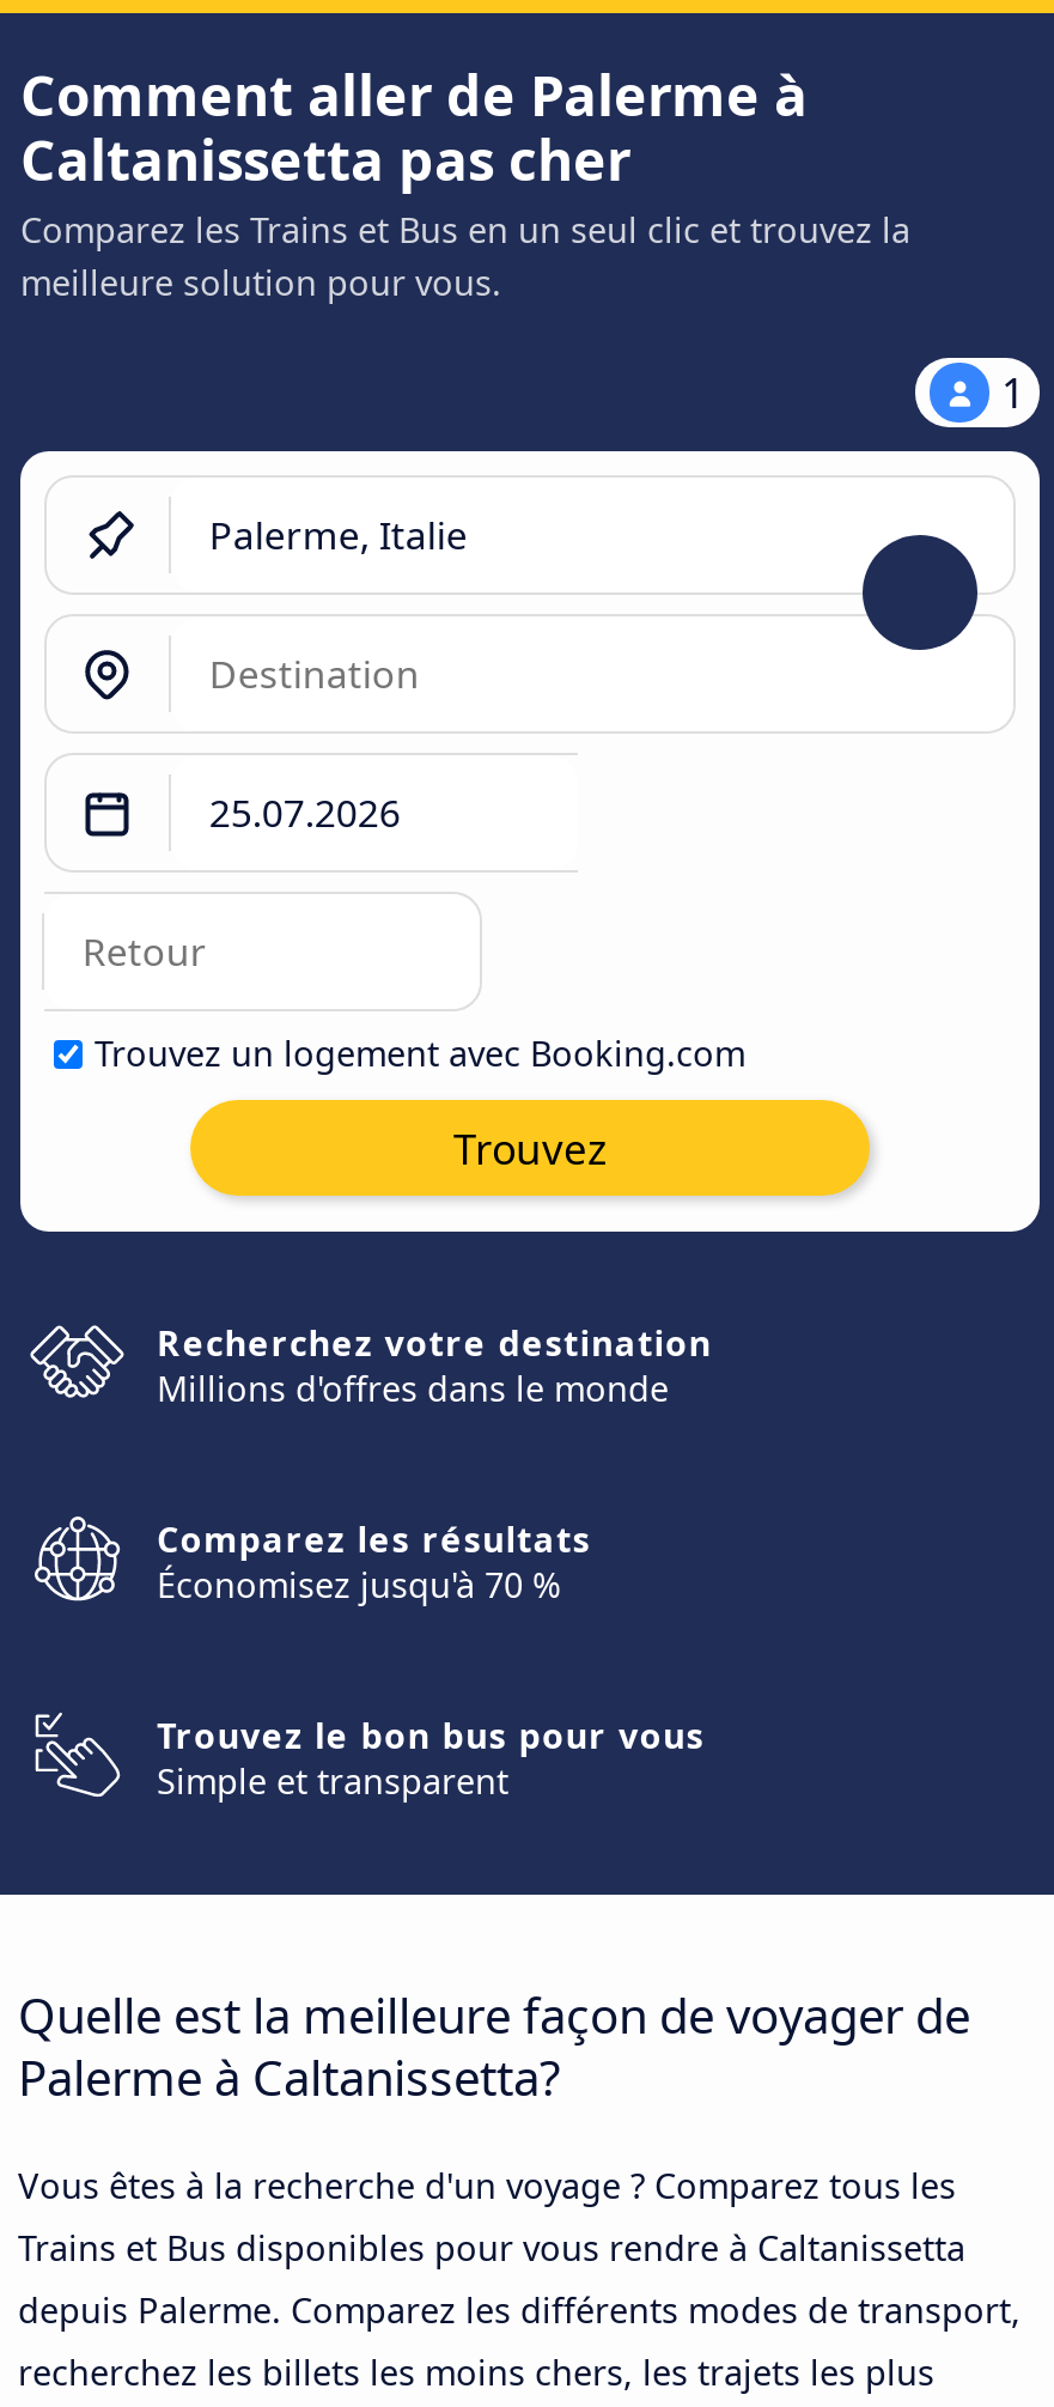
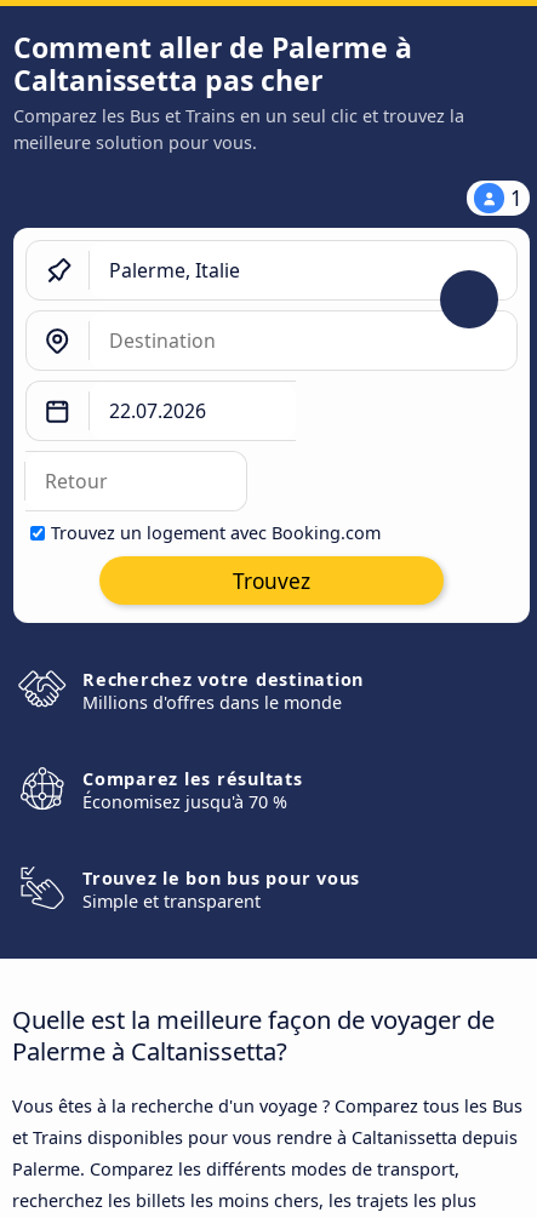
- Comparez les Trains et Bus en un seul clic et trouvez la
+ Comparez les Bus et Trains en un seul clic et trouvez la

- Vous êtes à la recherche d'un voyage ? Comparez tous les
- Trains et Bus disponibles pour vous rendre à Caltanissetta
- depuis Palerme. Comparez les différents modes de transport,
+ Vous êtes à la recherche d'un voyage ? Comparez tous les Bus
+ et Trains disponibles pour vous rendre à Caltanissetta depuis
+ Palerme. Comparez les différents modes de transport,
